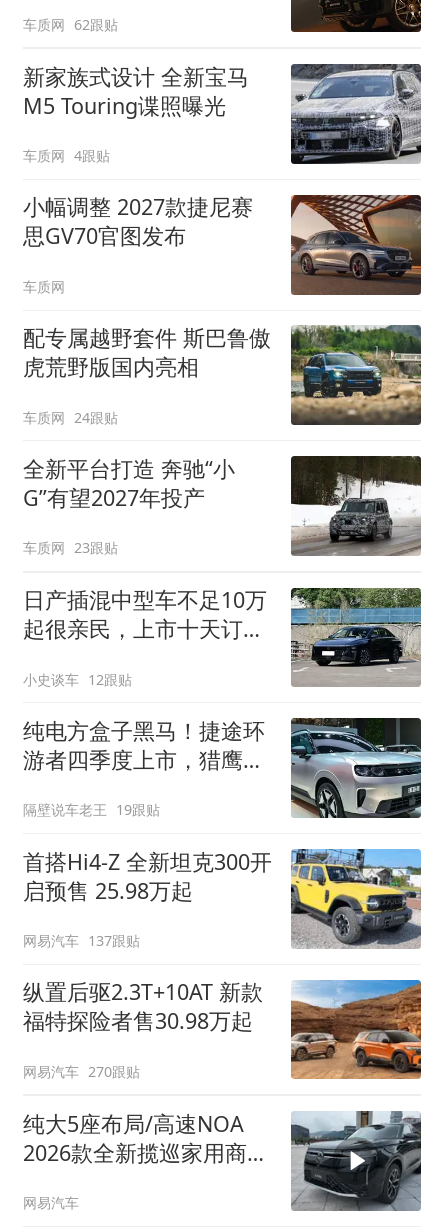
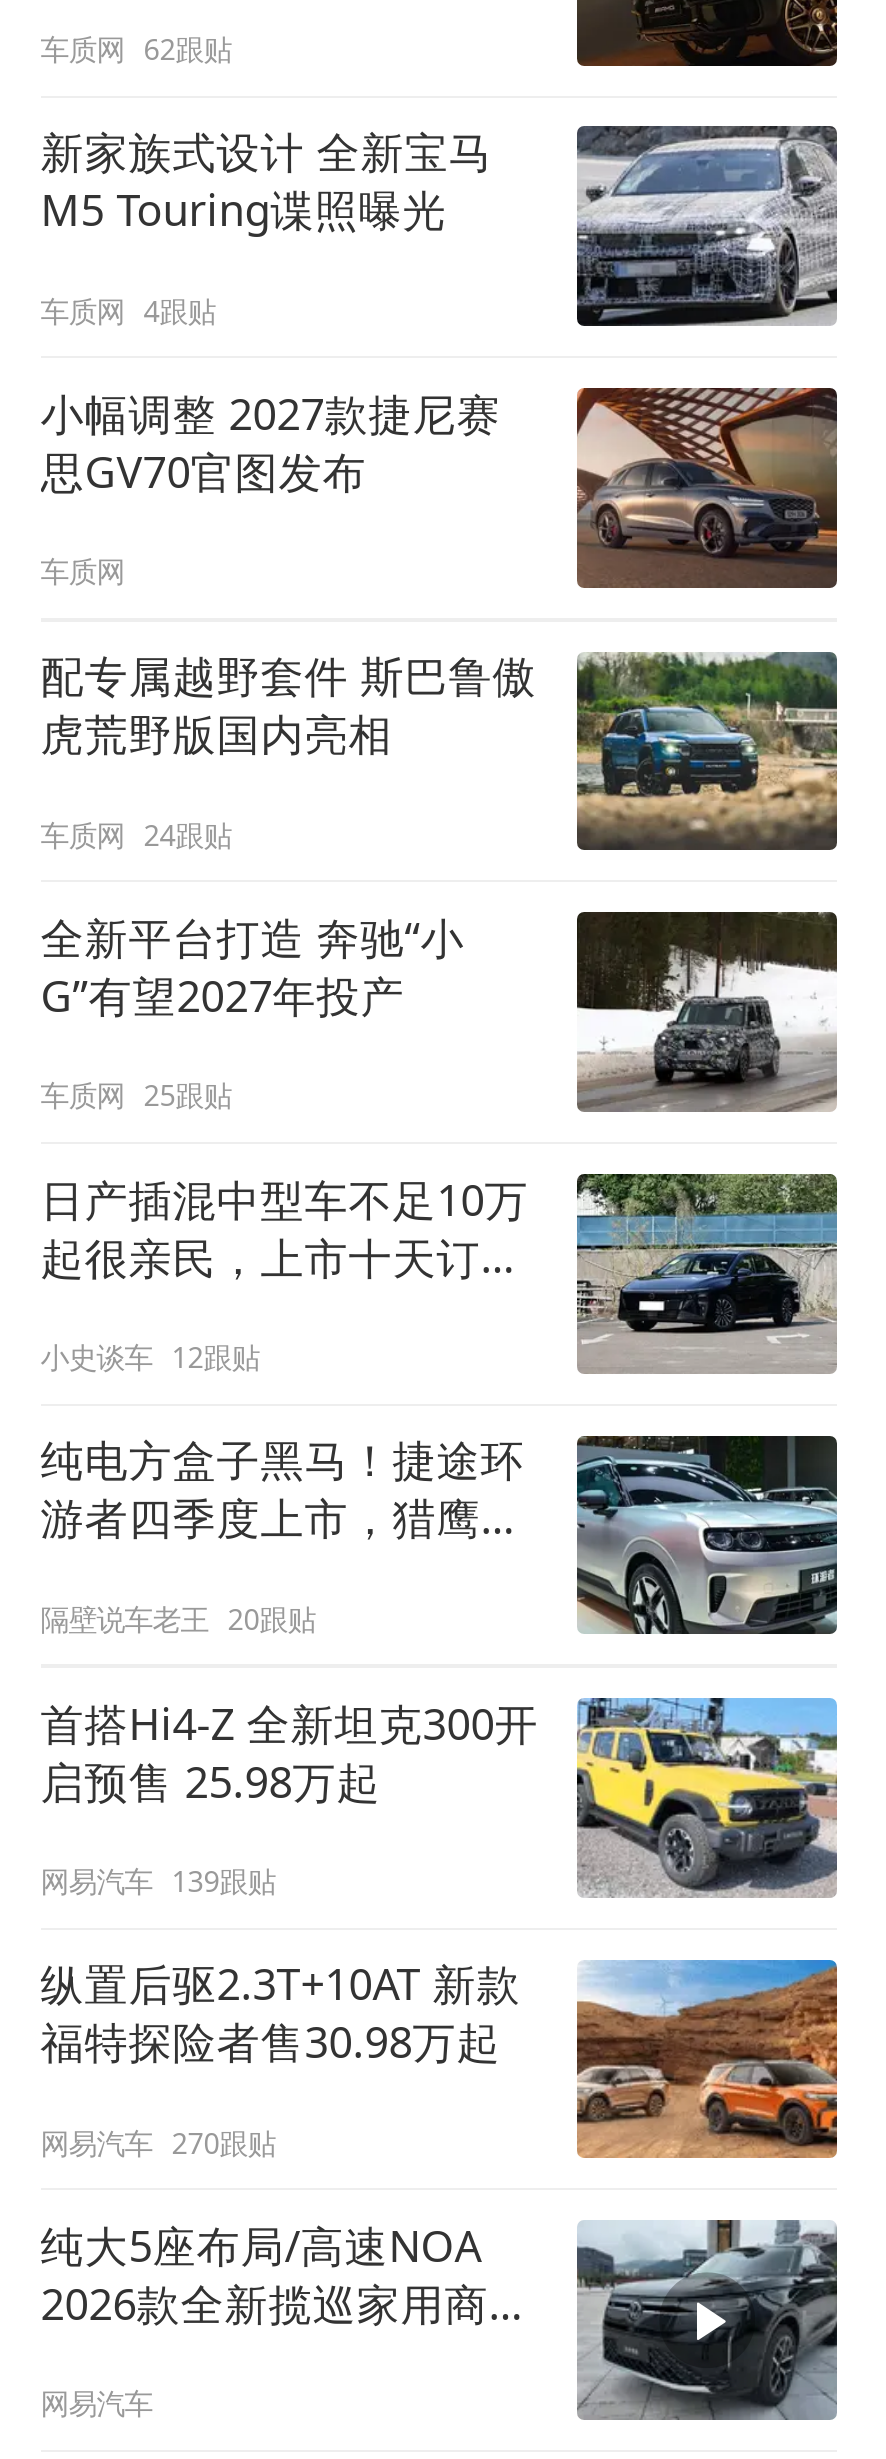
- 车质网 23跟贴
+ 车质网 25跟贴

- 隔壁说车老王 19跟贴
+ 隔壁说车老王 20跟贴

- 网易汽车 137跟贴
+ 网易汽车 139跟贴
